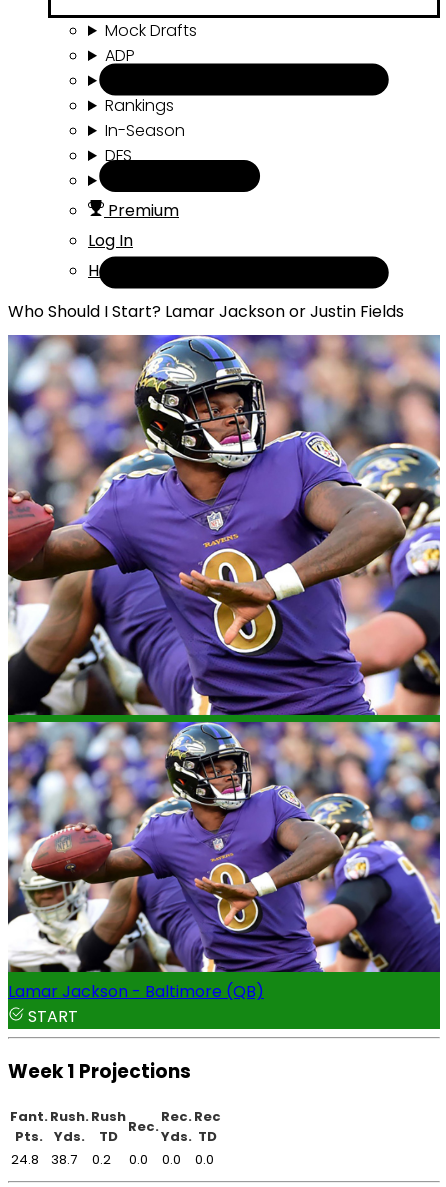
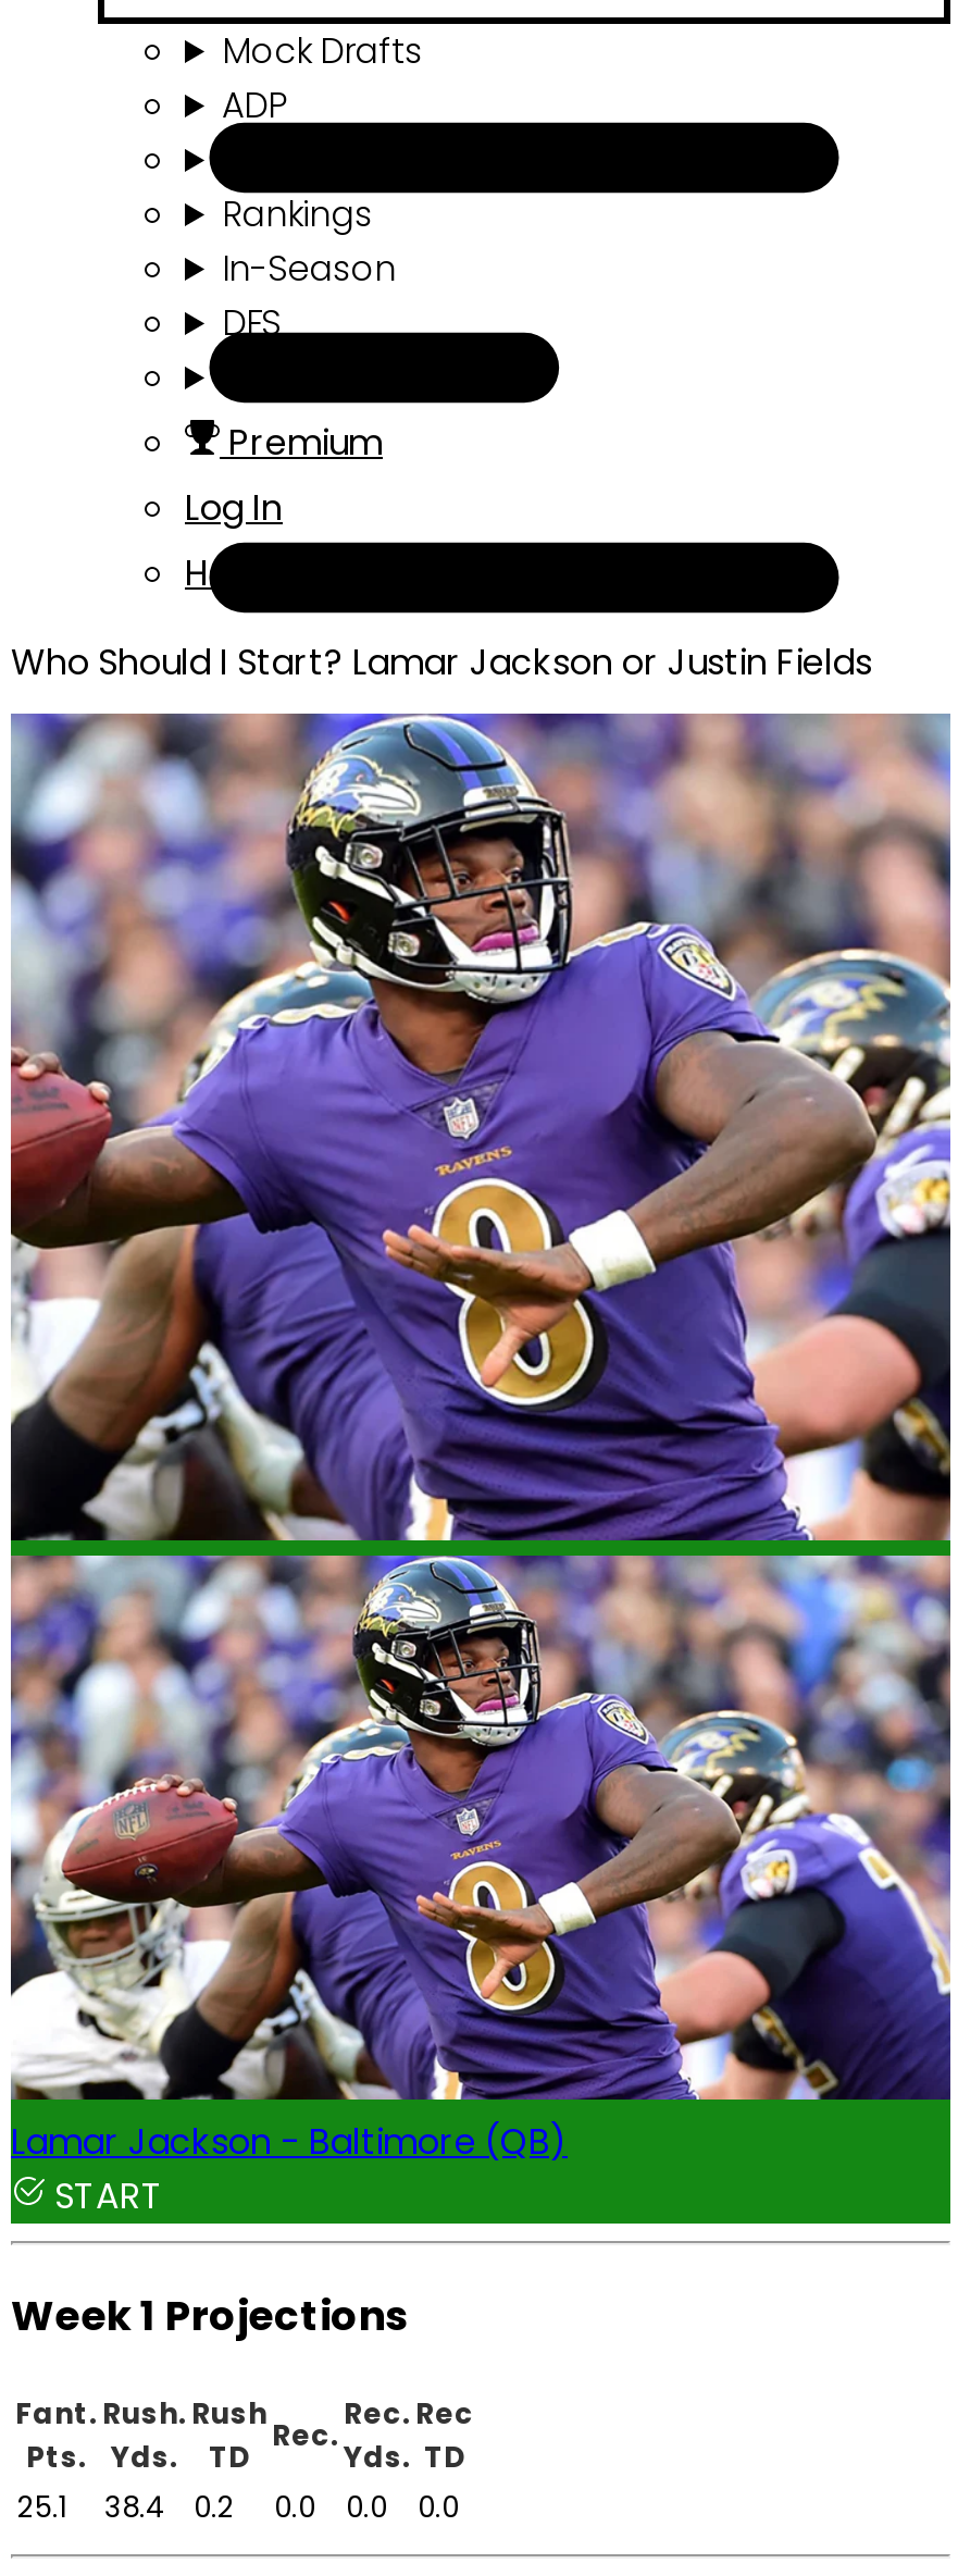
- 24.8
+ 25.1

- 38.7
+ 38.4
